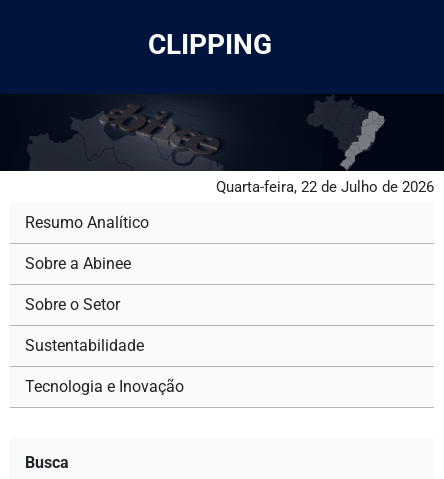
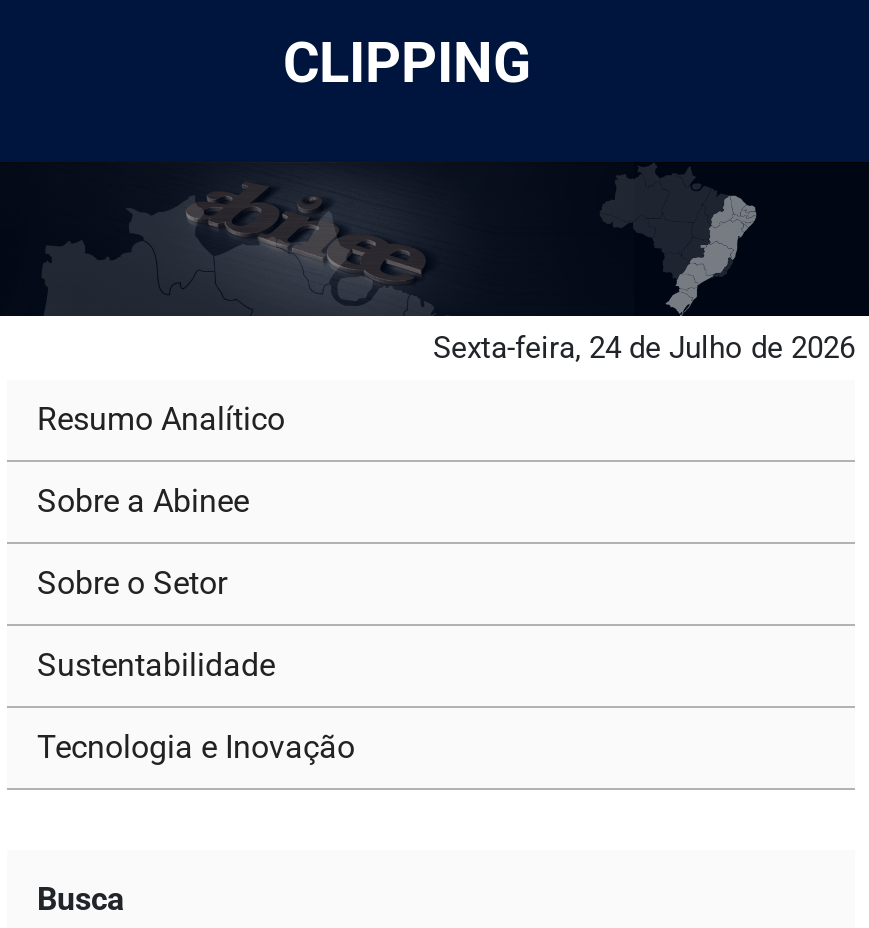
- Quarta-feira, 22 de Julho de 2026
+ Sexta-feira, 24 de Julho de 2026
